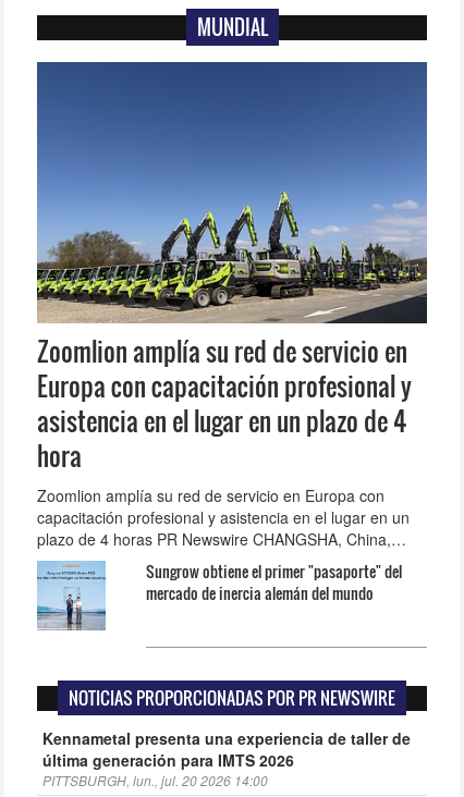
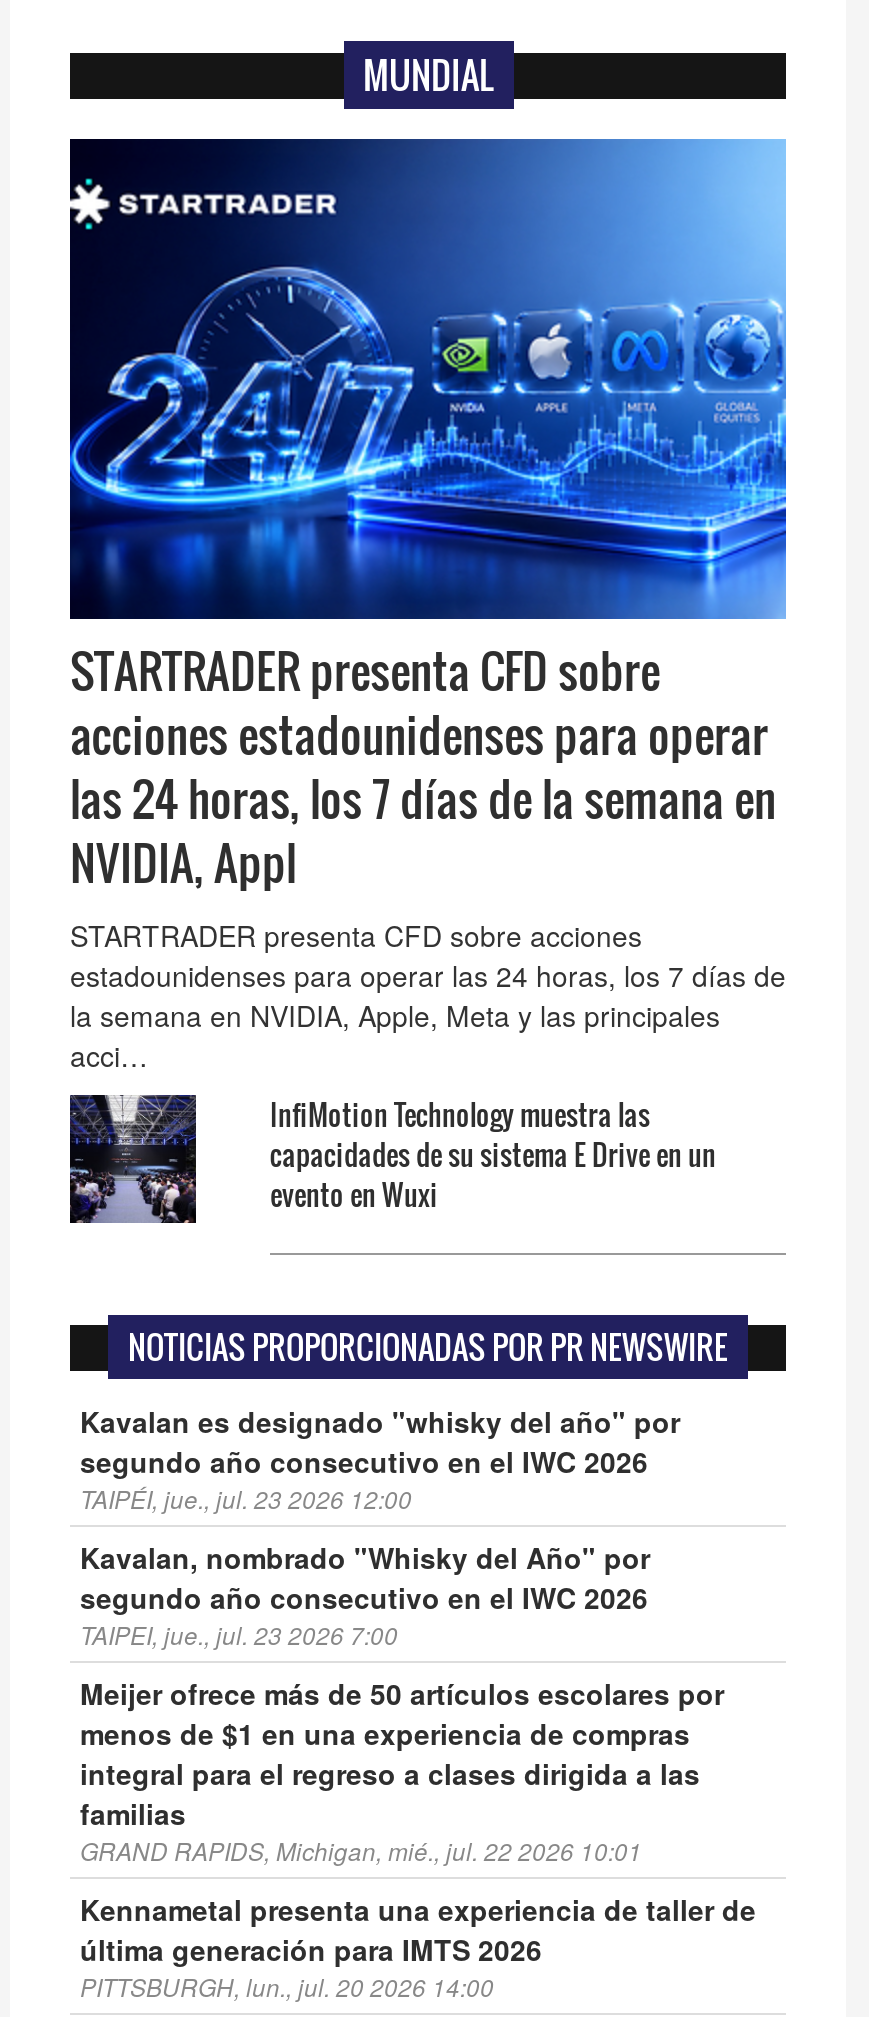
- [image]
- Zoomlion amplía su red de servicio en
- Europa con capacitación profesional y
- asistencia en el lugar en un plazo de 4
- hora
- Zoomlion amplía su red de servicio en Europa con
- capacitación profesional y asistencia en el lugar en un
- plazo de 4 horas PR Newswire CHANGSHA, China,…
- Sungrow obtiene el primer "pasaporte" del
- mercado de inercia alemán del mundo
+ [image]
+ STARTRADER presenta CFD sobre
+ acciones estadounidenses para operar
+ las 24 horas, los 7 días de la semana en
+ NVIDIA, Appl
+ STARTRADER presenta CFD sobre acciones
+ estadounidenses para operar las 24 horas, los 7 días de
+ la semana en NVIDIA, Apple, Meta y las principales
+ acci…
+ InfiMotion Technology muestra las
+ capacidades de su sistema E Drive en un
+ evento en Wuxi

- [image]
+ [image]

+ Kavalan es designado "whisky del año" por
+ segundo año consecutivo en el IWC 2026
+ TAIPÉI, jue., jul. 23 2026 12:00
+ Kavalan, nombrado "Whisky del Año" por
+ segundo año consecutivo en el IWC 2026
+ TAIPEI, jue., jul. 23 2026 7:00
+ Meijer ofrece más de 50 artículos escolares por
+ menos de $1 en una experiencia de compras
+ integral para el regreso a clases dirigida a las
+ familias
+ GRAND RAPIDS, Michigan, mié., jul. 22 2026 10:01
